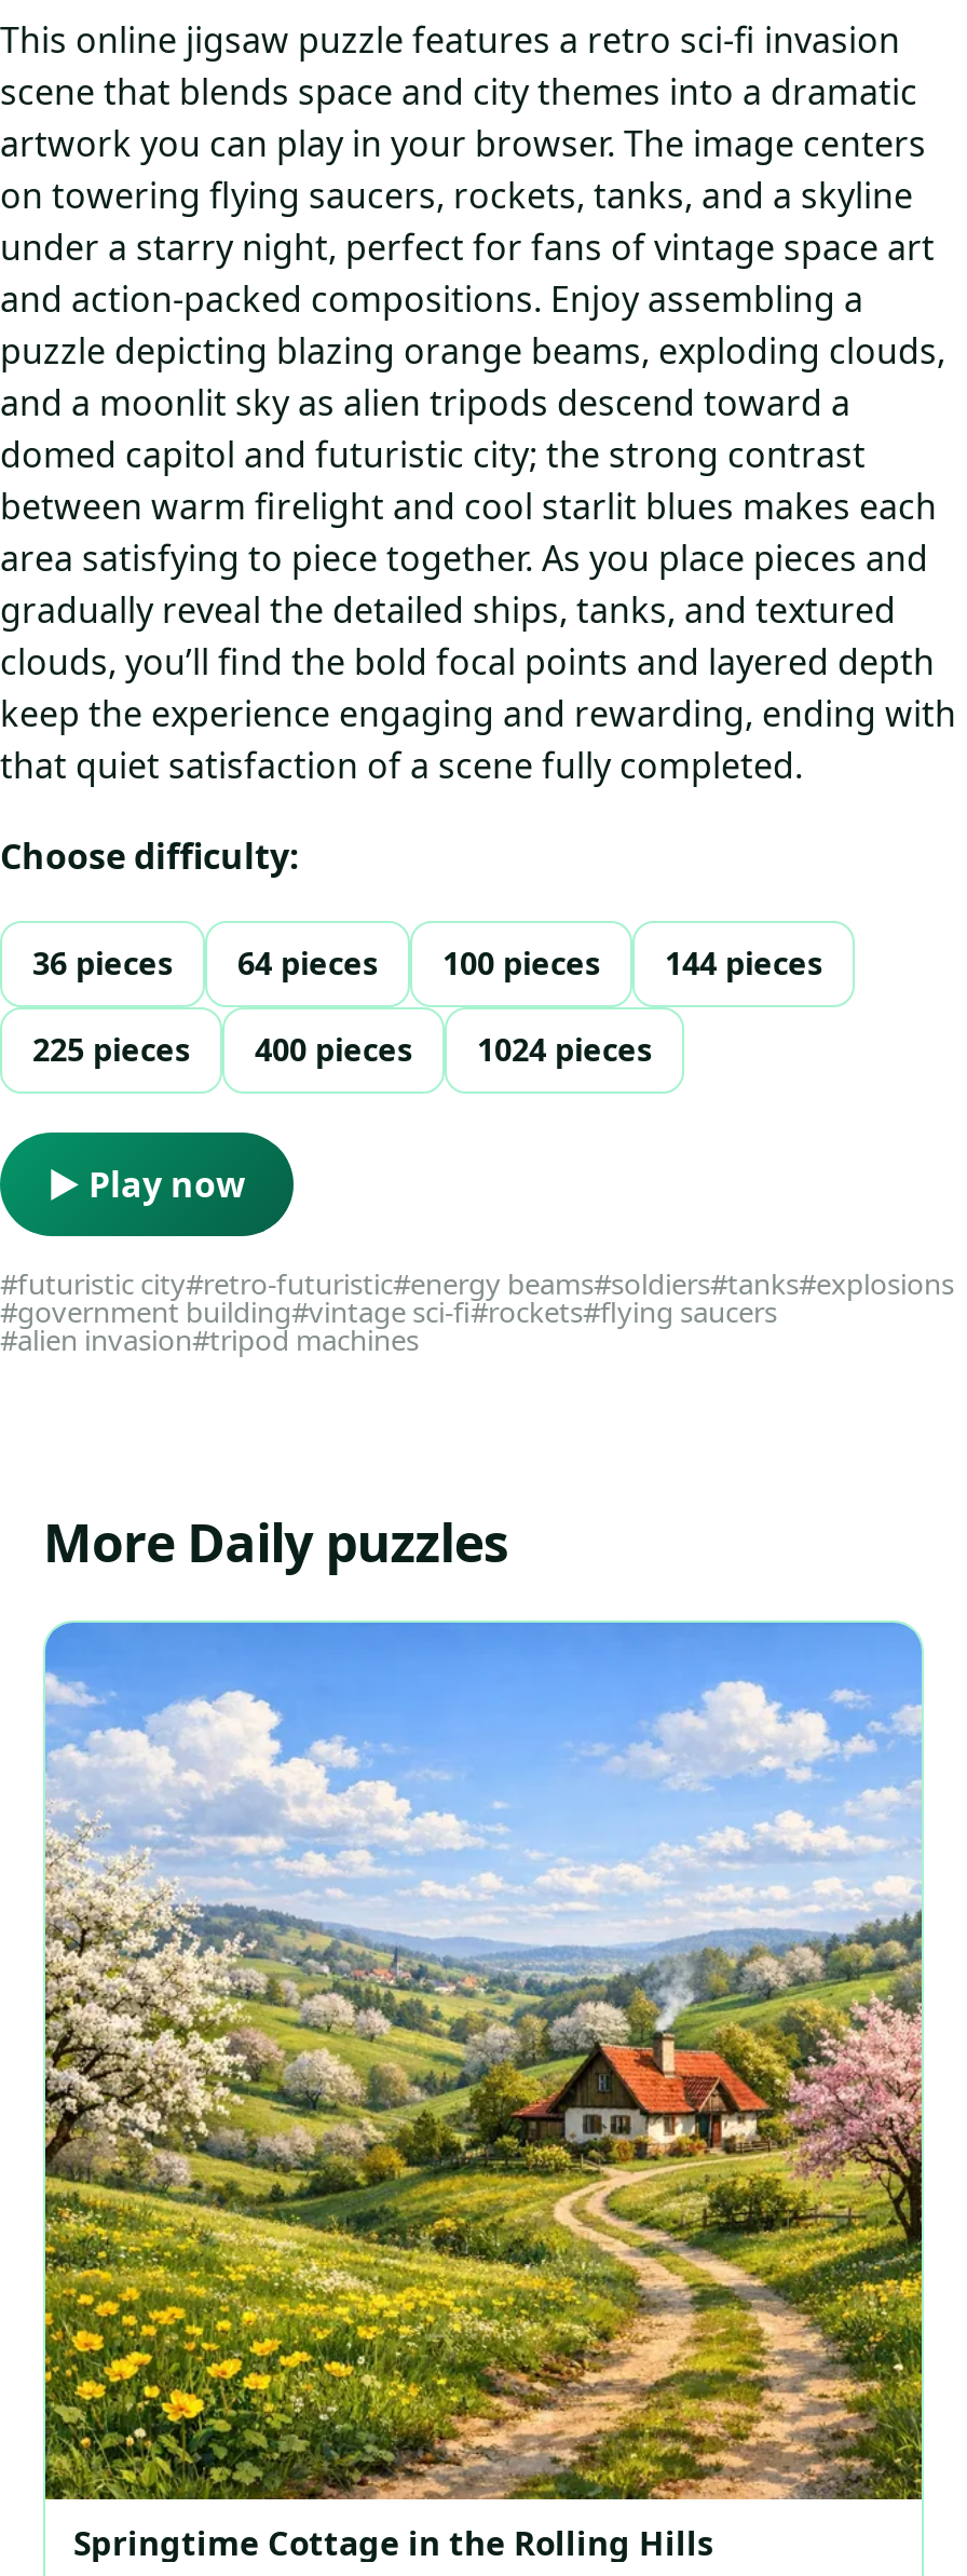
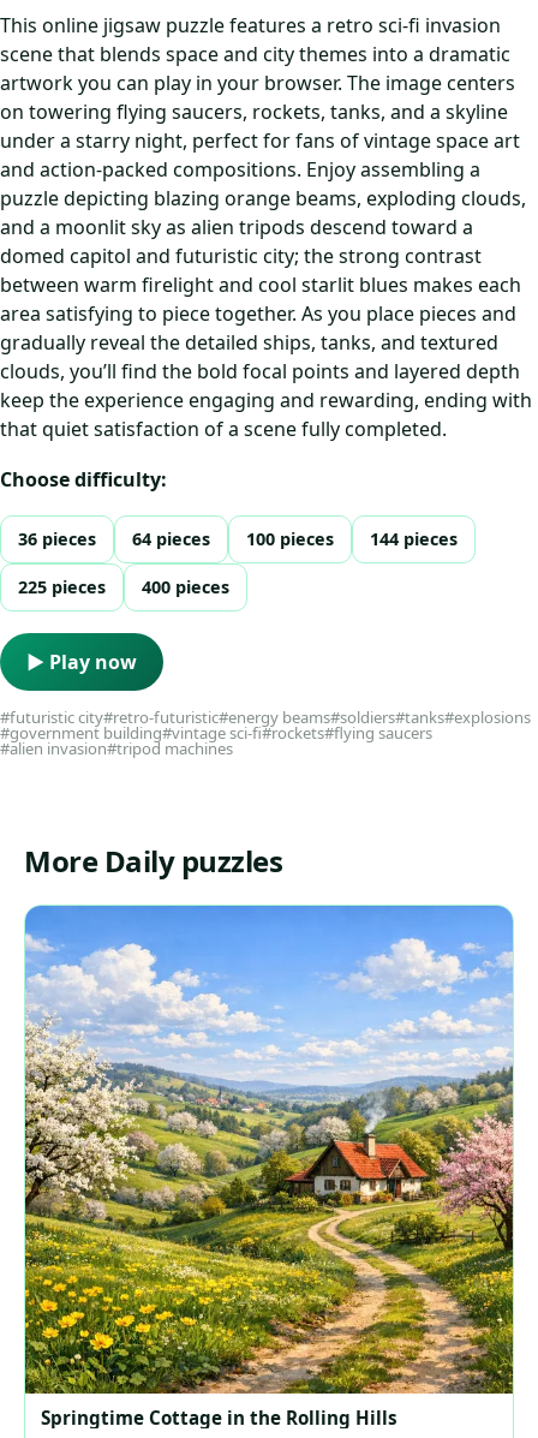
- 1024 pieces
